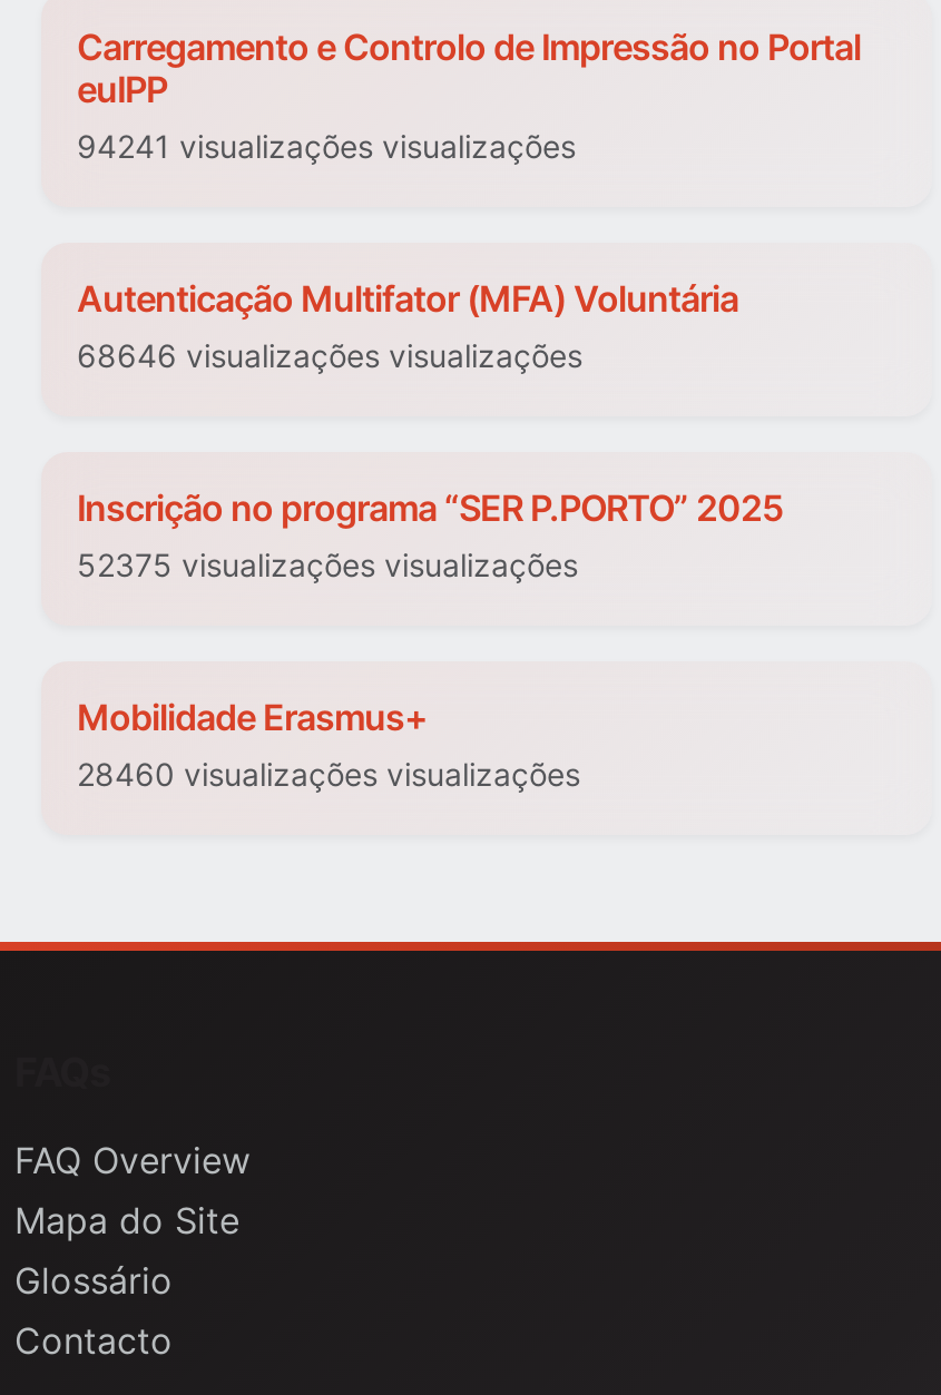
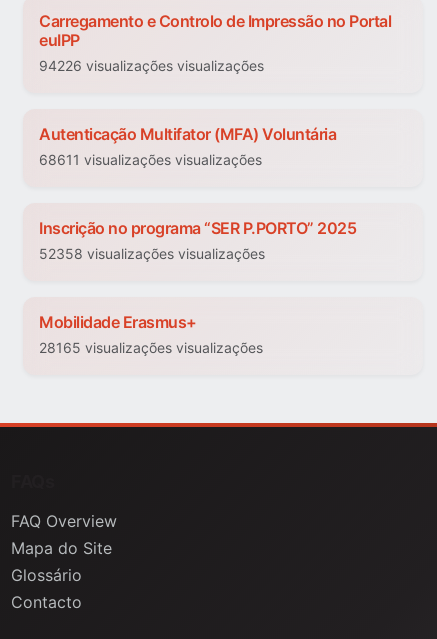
- 94241 visualizações visualizações
+ 94226 visualizações visualizações

- 68646 visualizações visualizações
+ 68611 visualizações visualizações

- 52375 visualizações visualizações
+ 52358 visualizações visualizações

- 28460 visualizações visualizações
+ 28165 visualizações visualizações
